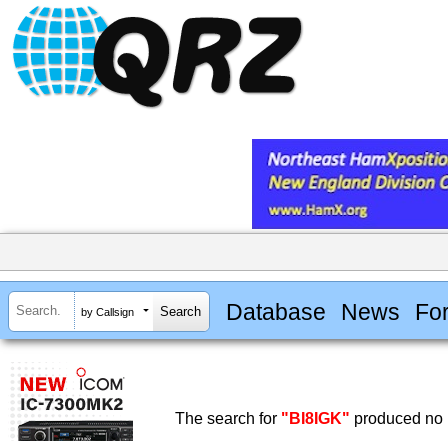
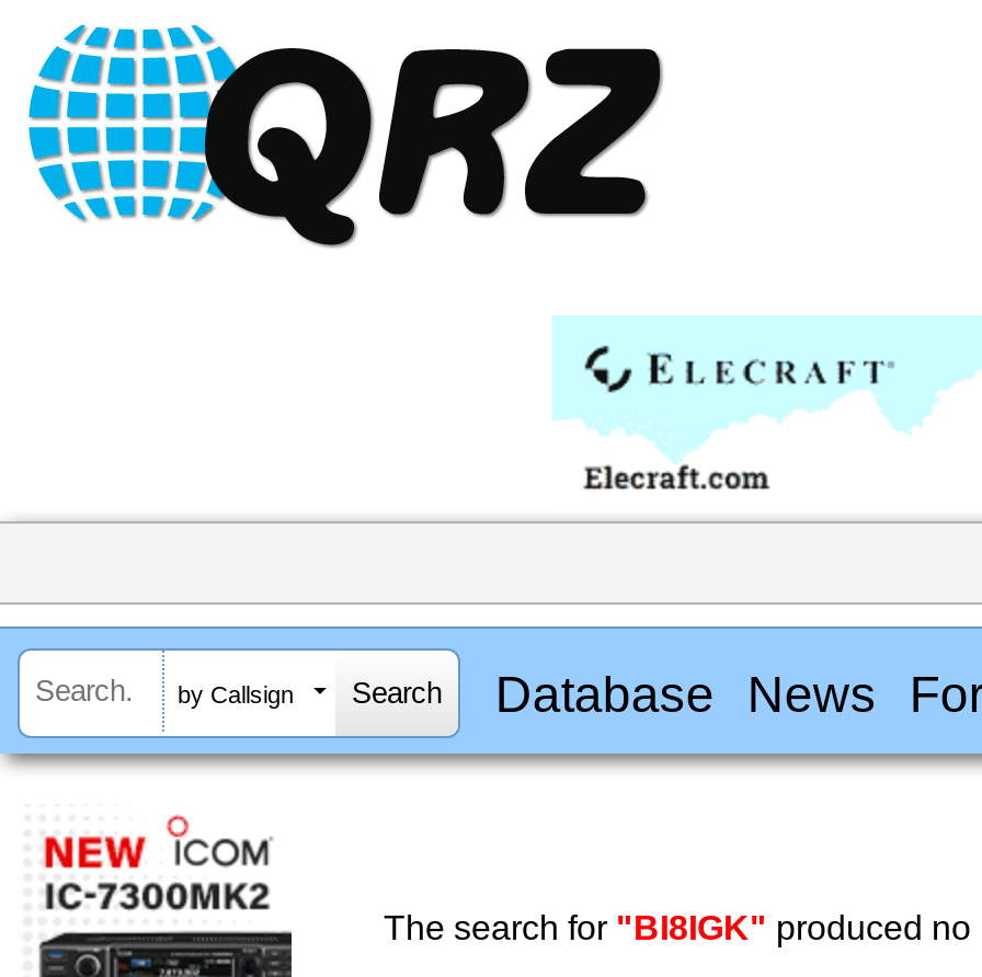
- [image]
+ [image]
